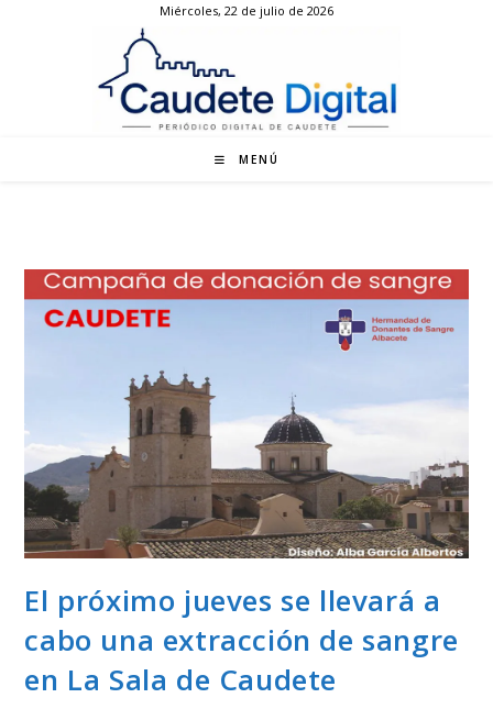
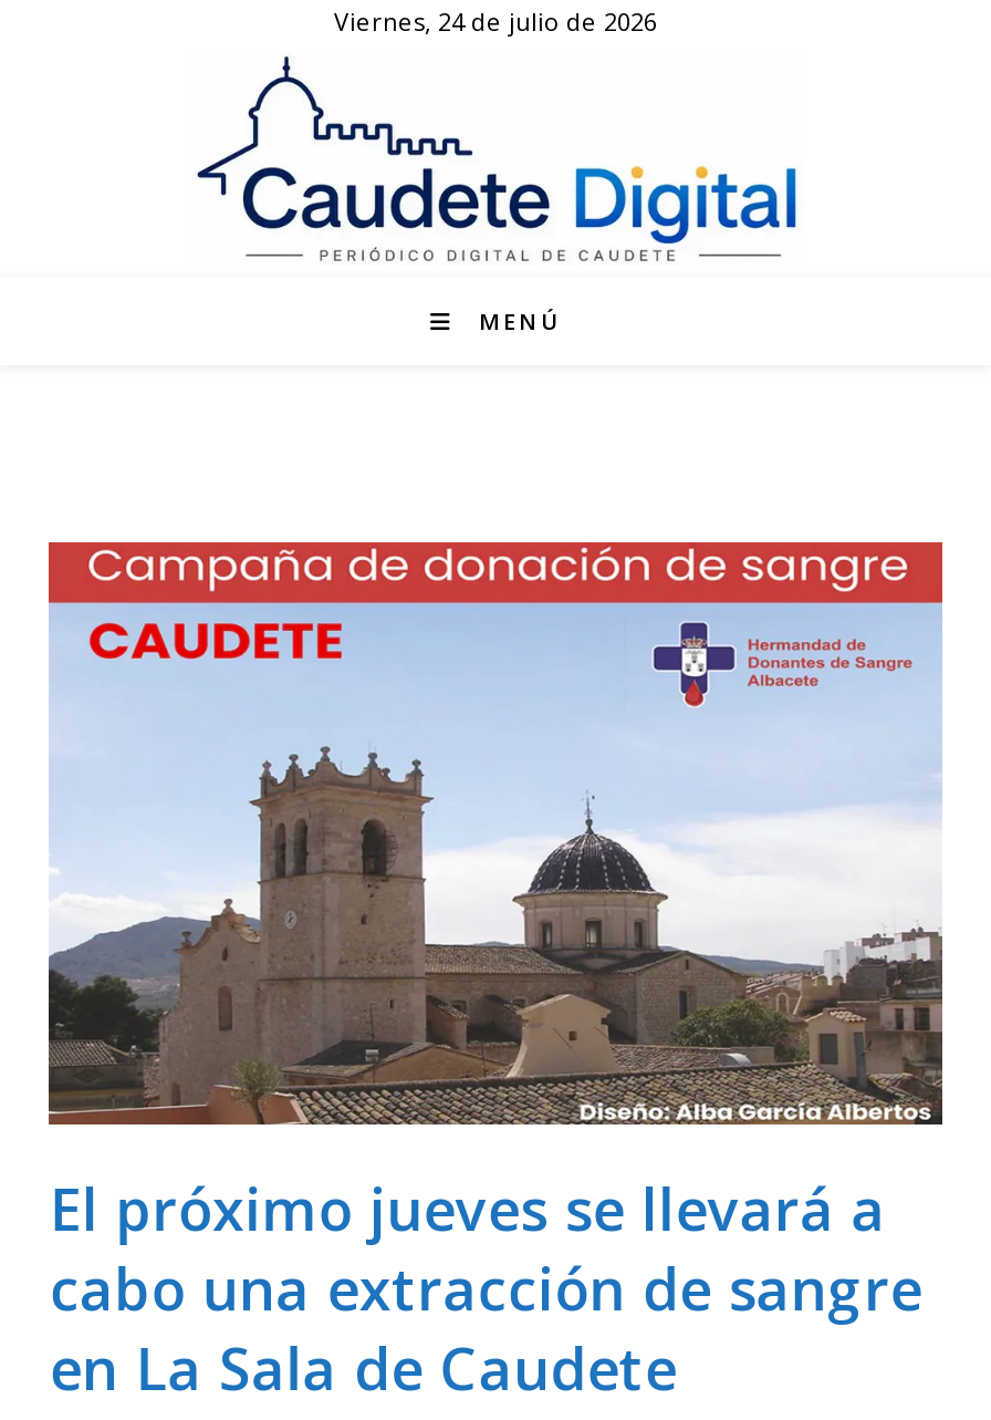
- Miércoles, 22 de julio de 2026
+ Viernes, 24 de julio de 2026
